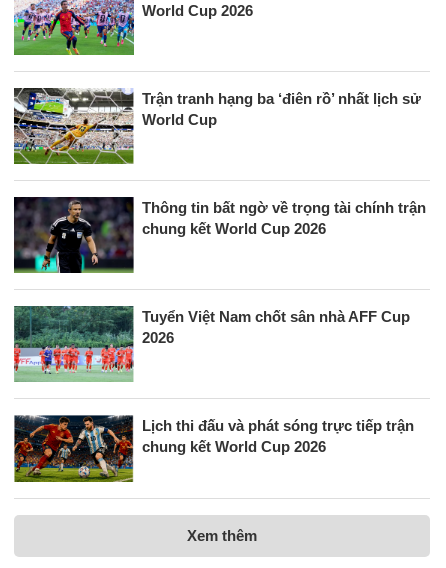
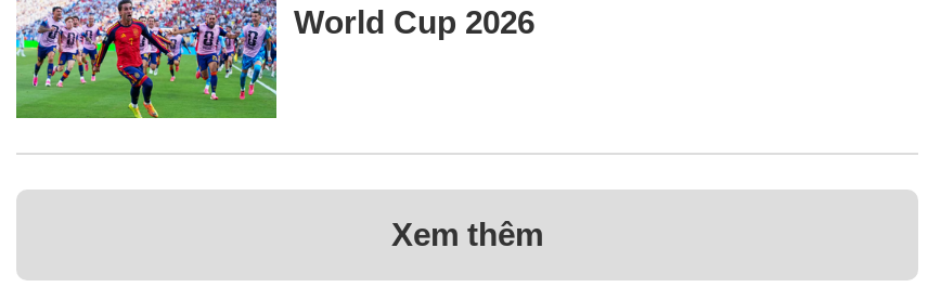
- [image]
- Trận tranh hạng ba ‘điên rồ’ nhất lịch sử
- World Cup

- [image]
- Thông tin bất ngờ về trọng tài chính trận
- chung kết World Cup 2026

- [image]
- Tuyển Việt Nam chốt sân nhà AFF Cup
- 2026

- [image]
- Lịch thi đấu và phát sóng trực tiếp trận
- chung kết World Cup 2026
